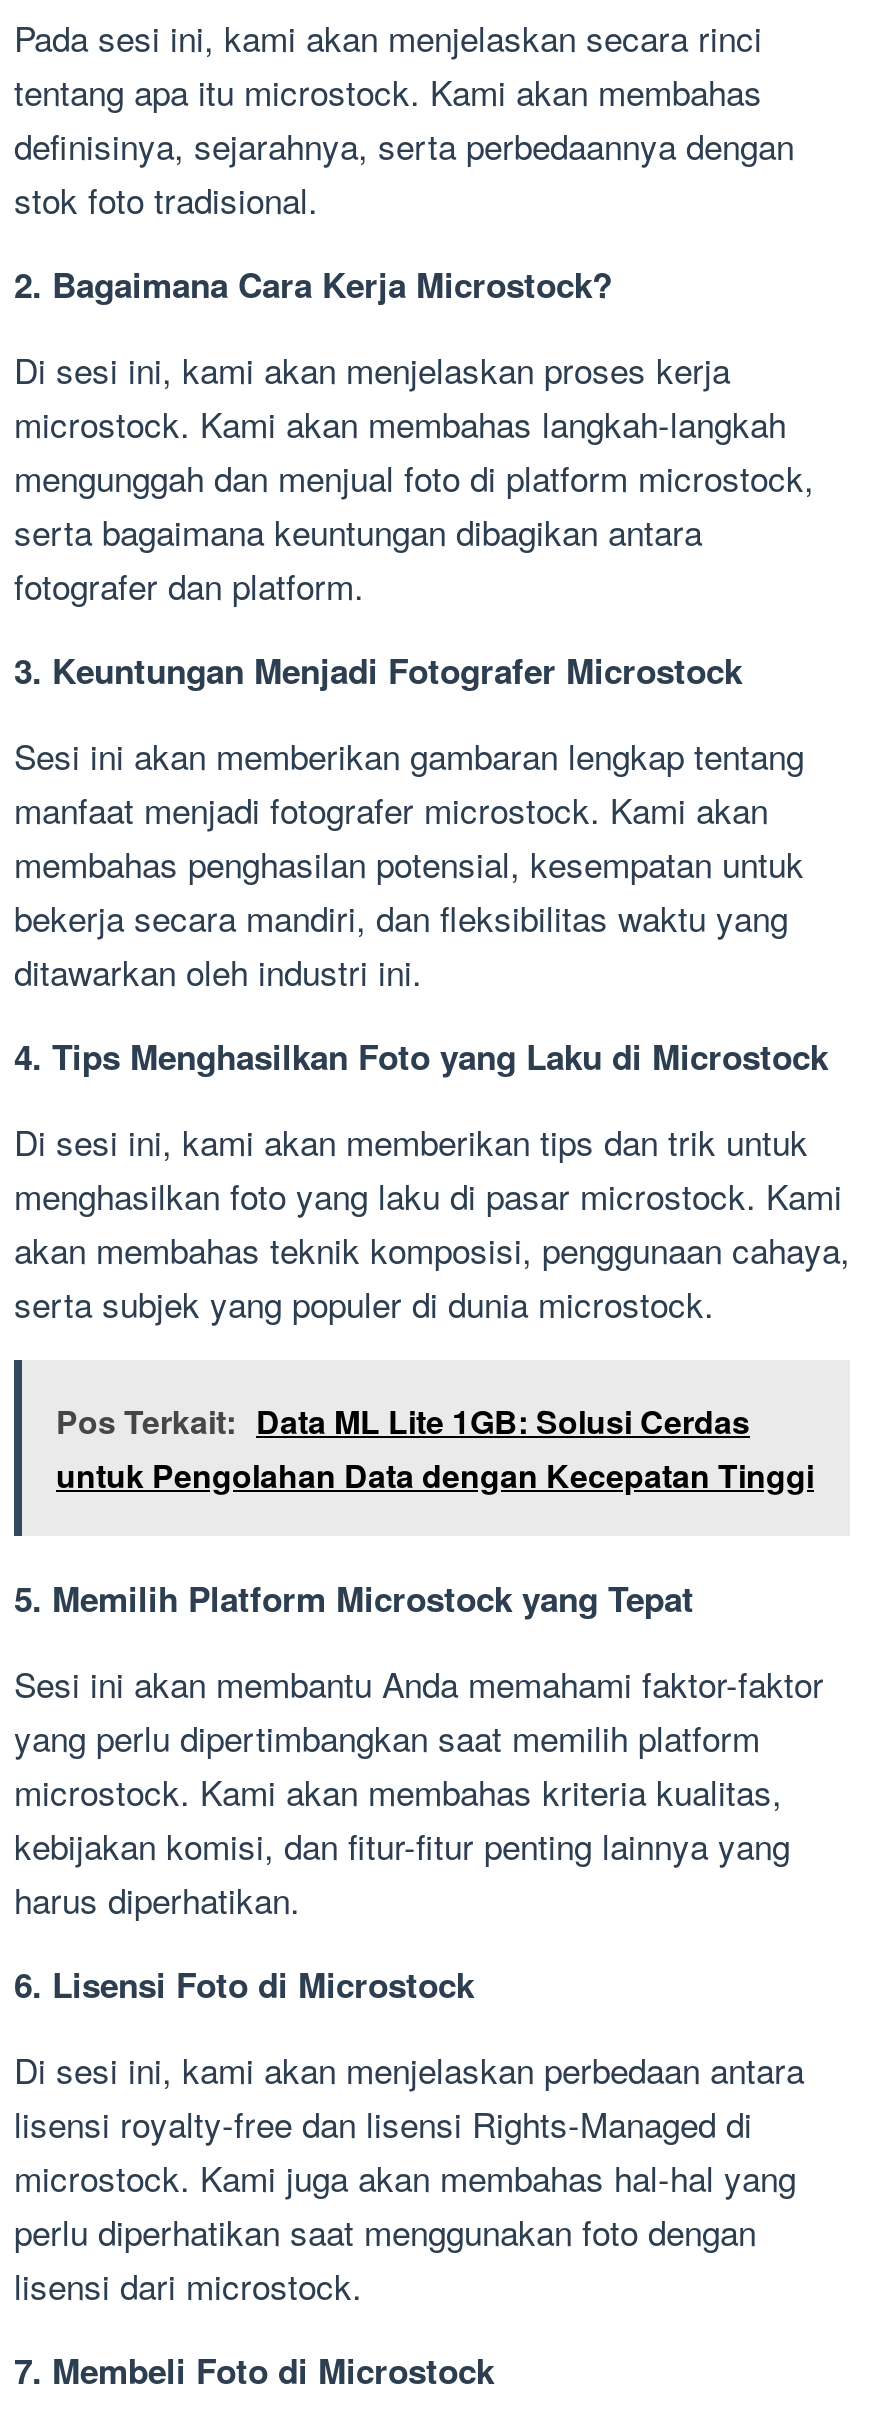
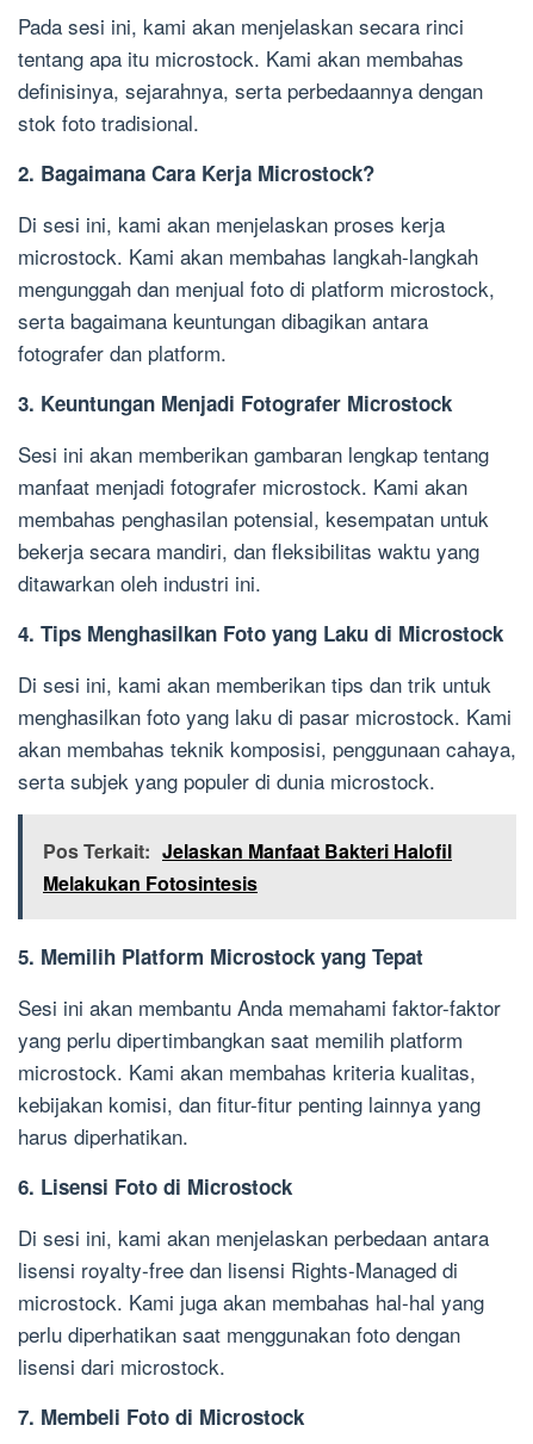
- Pos Terkait: Data ML Lite 1GB: Solusi Cerdas
- untuk Pengolahan Data dengan Kecepatan Tinggi
+ Pos Terkait: Jelaskan Manfaat Bakteri Halofil
+ Melakukan Fotosintesis
